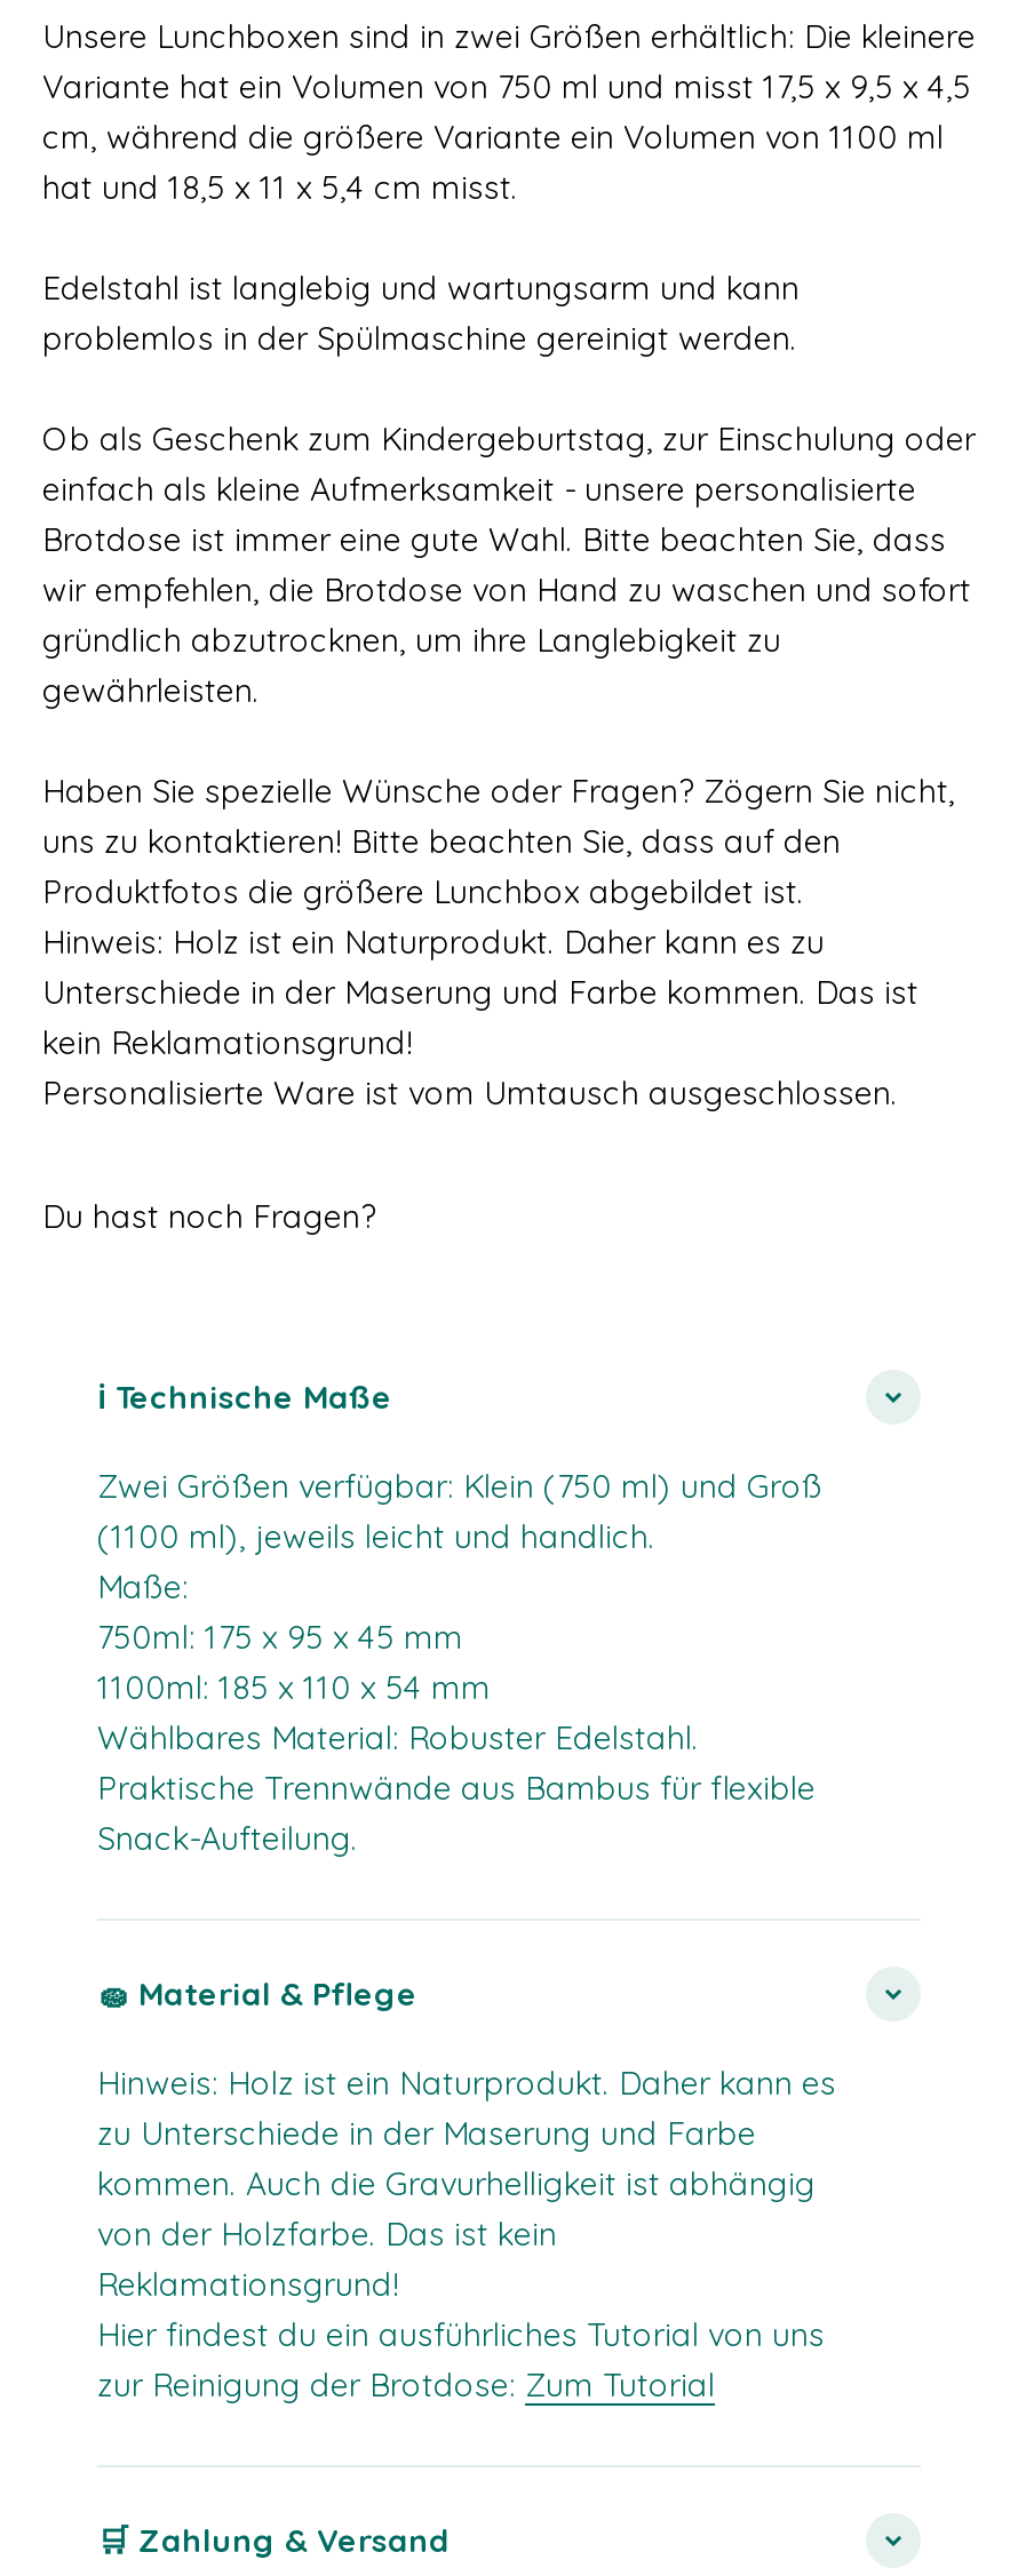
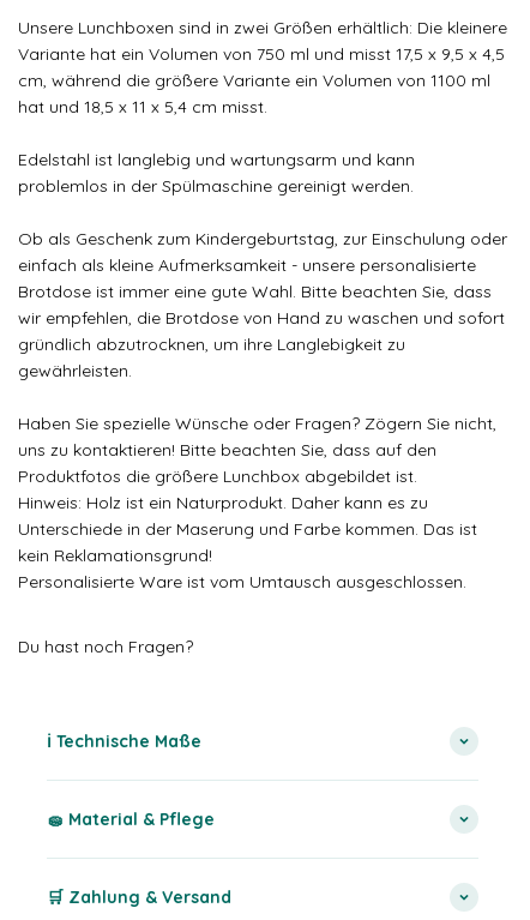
- Zwei Größen verfügbar: Klein (750 ml) und Groß
- (1100 ml), jeweils leicht und handlich.
- Maße:
- 750ml: 175 x 95 x 45 mm
- 1100ml: 185 x 110 x 54 mm
- Wählbares Material: Robuster Edelstahl.
- Praktische Trennwände aus Bambus für flexible
- Snack-Aufteilung.

- Hinweis: Holz ist ein Naturprodukt. Daher kann es
- zu Unterschiede in der Maserung und Farbe
- kommen. Auch die Gravurhelligkeit ist abhängig
- von der Holzfarbe. Das ist kein
- Reklamationsgrund!
- Hier findest du ein ausführliches Tutorial von uns
- zur Reinigung der Brotdose: Zum Tutorial
